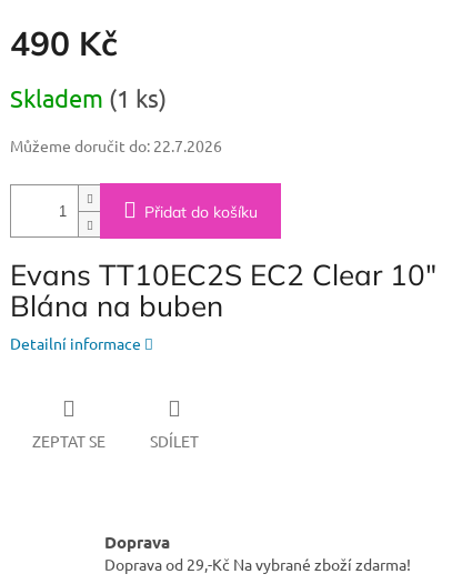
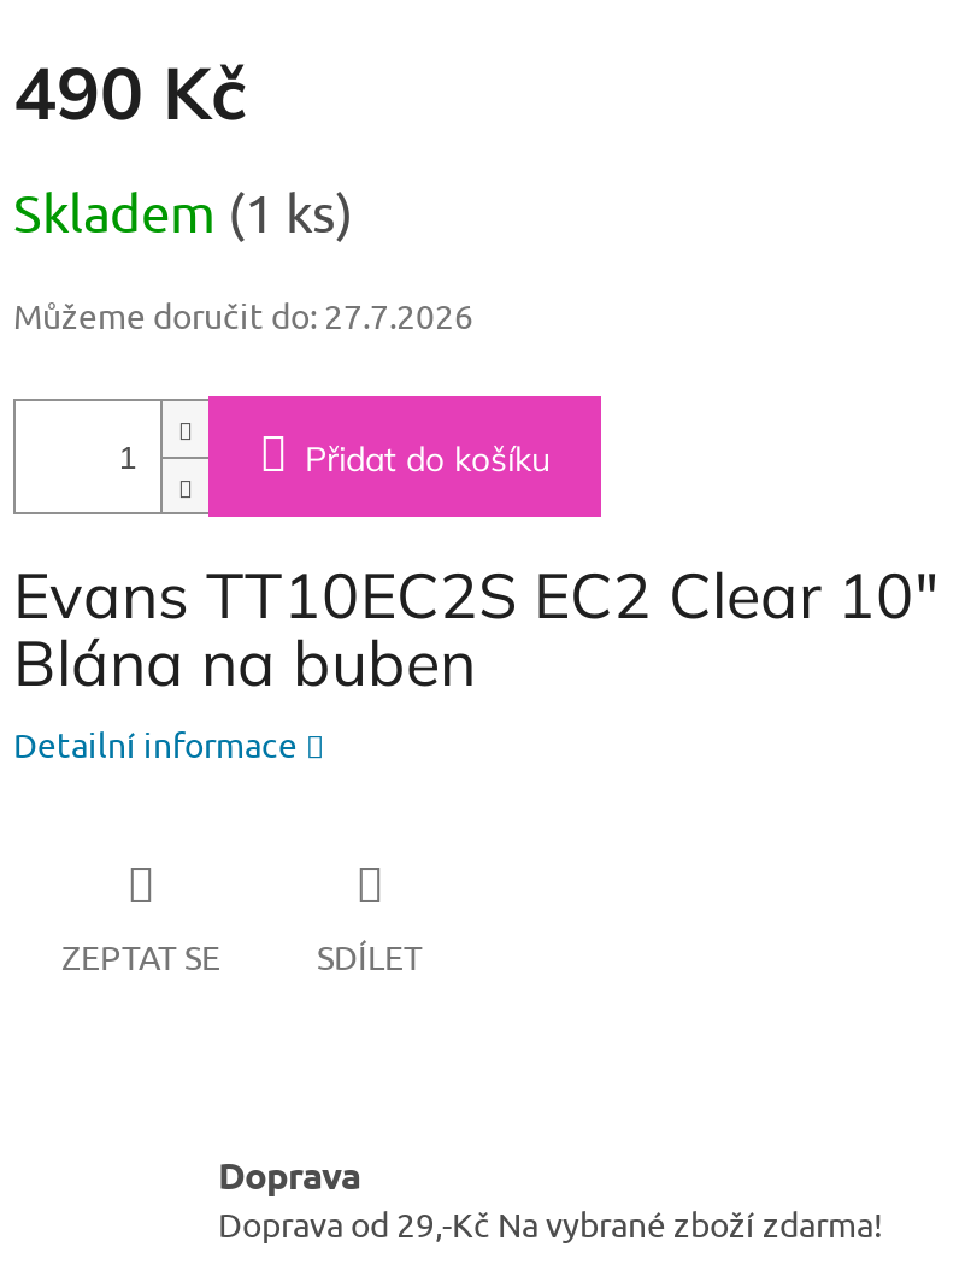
- Můžeme doručit do: 22.7.2026
+ Můžeme doručit do: 27.7.2026
